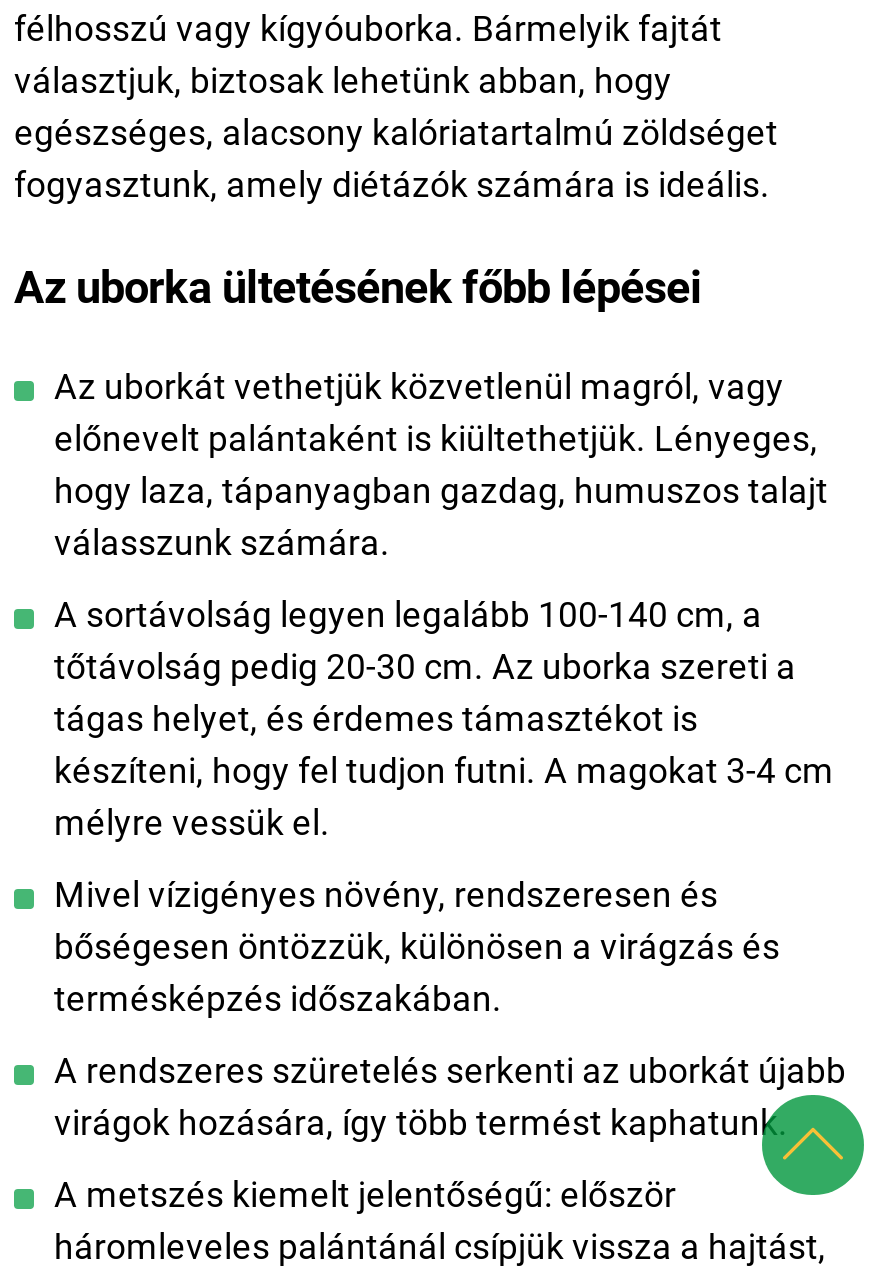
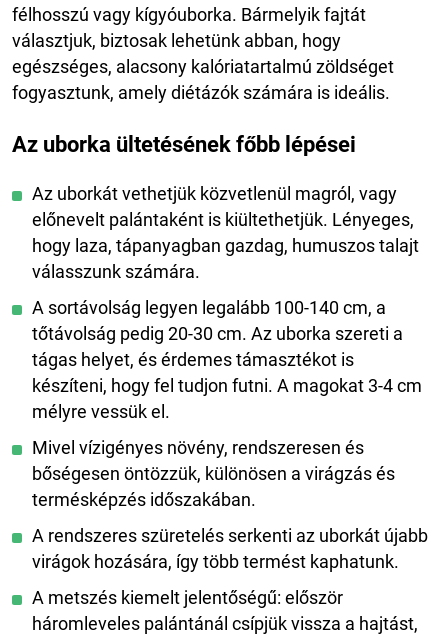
- [image]
